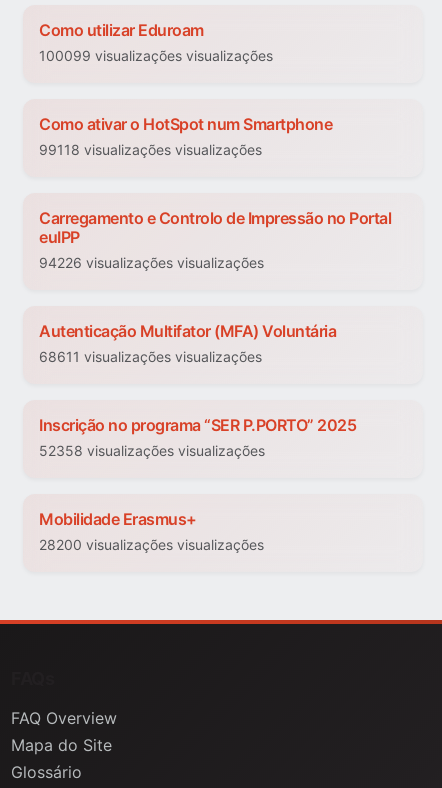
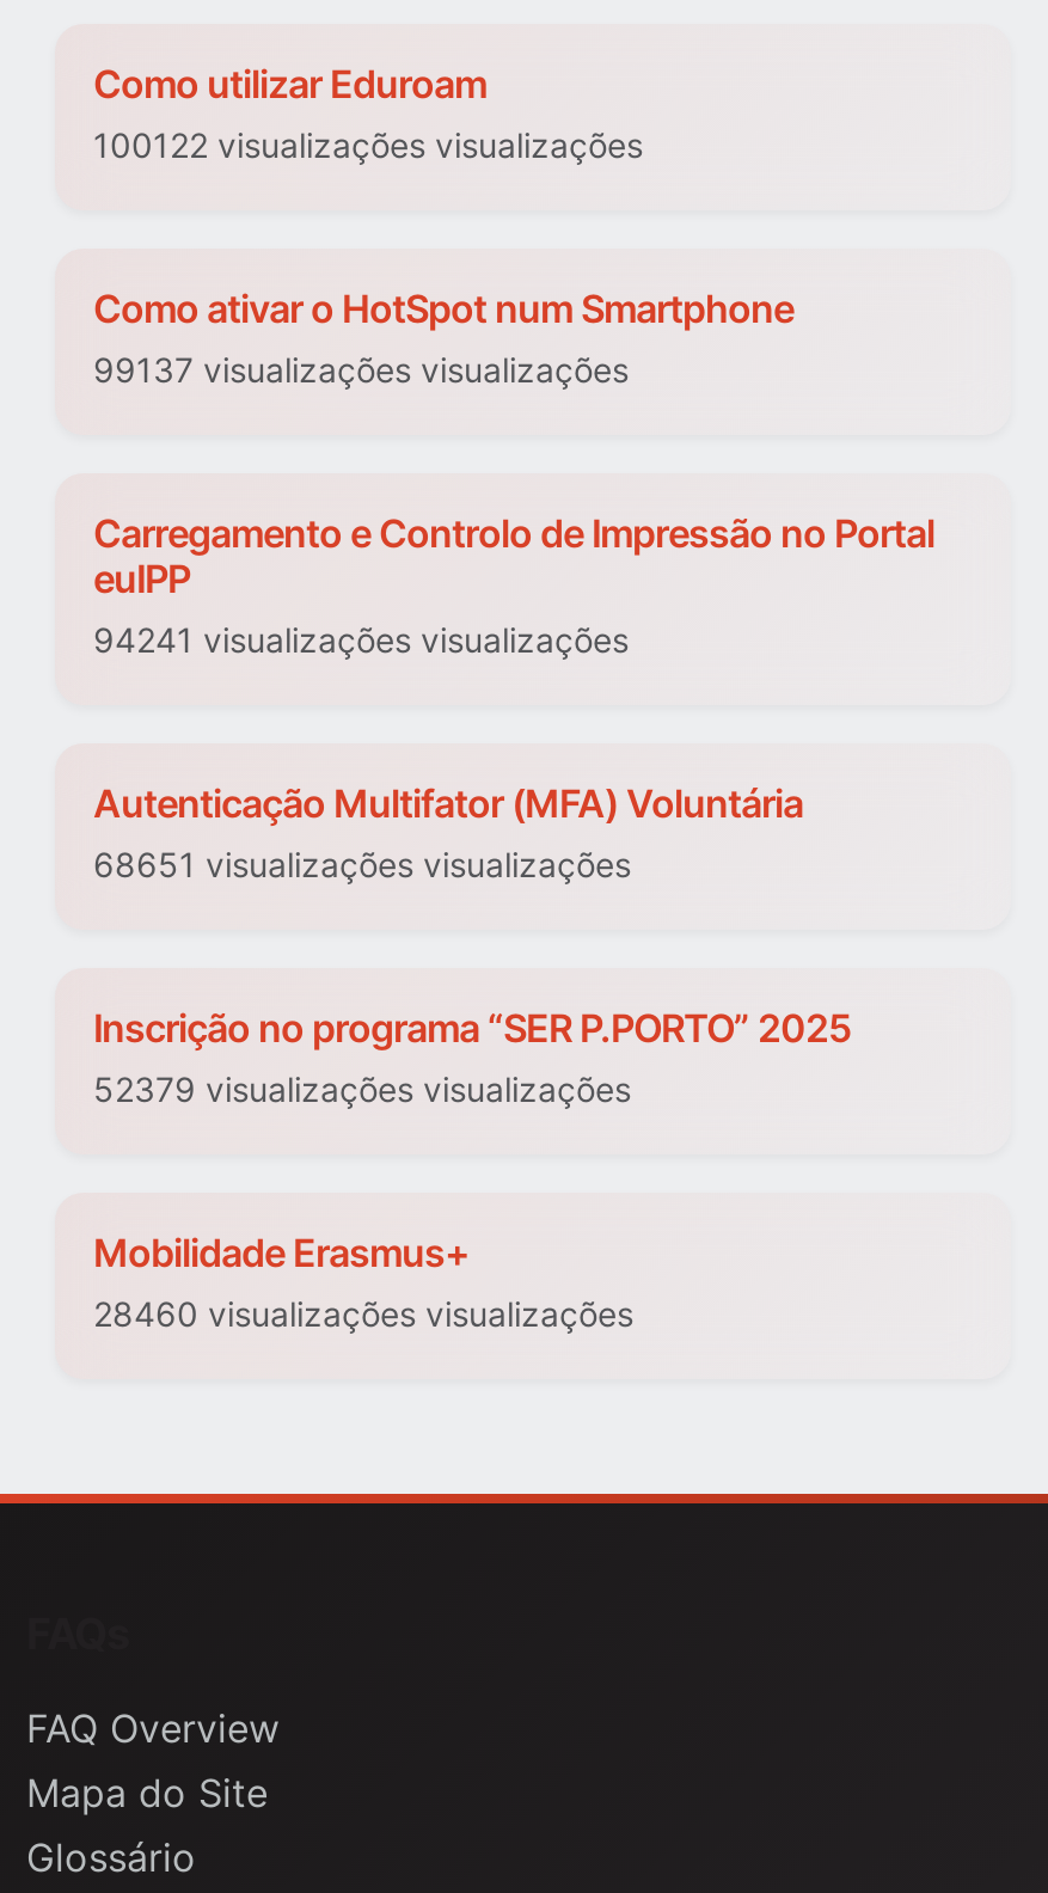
- 100099 visualizações visualizações
+ 100122 visualizações visualizações

- 99118 visualizações visualizações
+ 99137 visualizações visualizações

- 94226 visualizações visualizações
+ 94241 visualizações visualizações

- 68611 visualizações visualizações
+ 68651 visualizações visualizações

- 52358 visualizações visualizações
+ 52379 visualizações visualizações

- 28200 visualizações visualizações
+ 28460 visualizações visualizações
